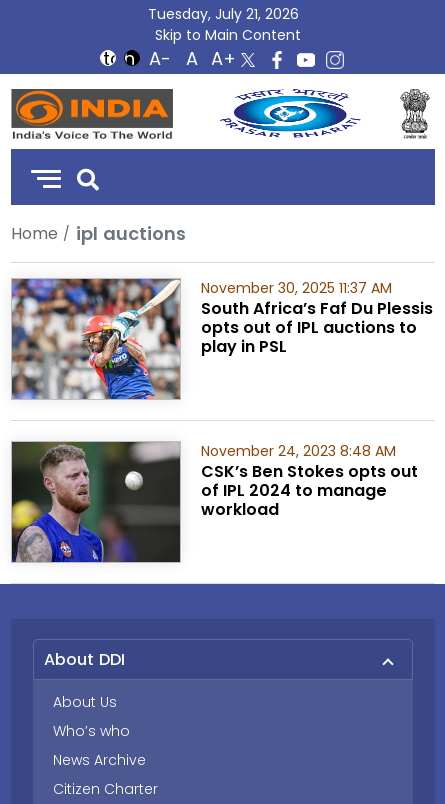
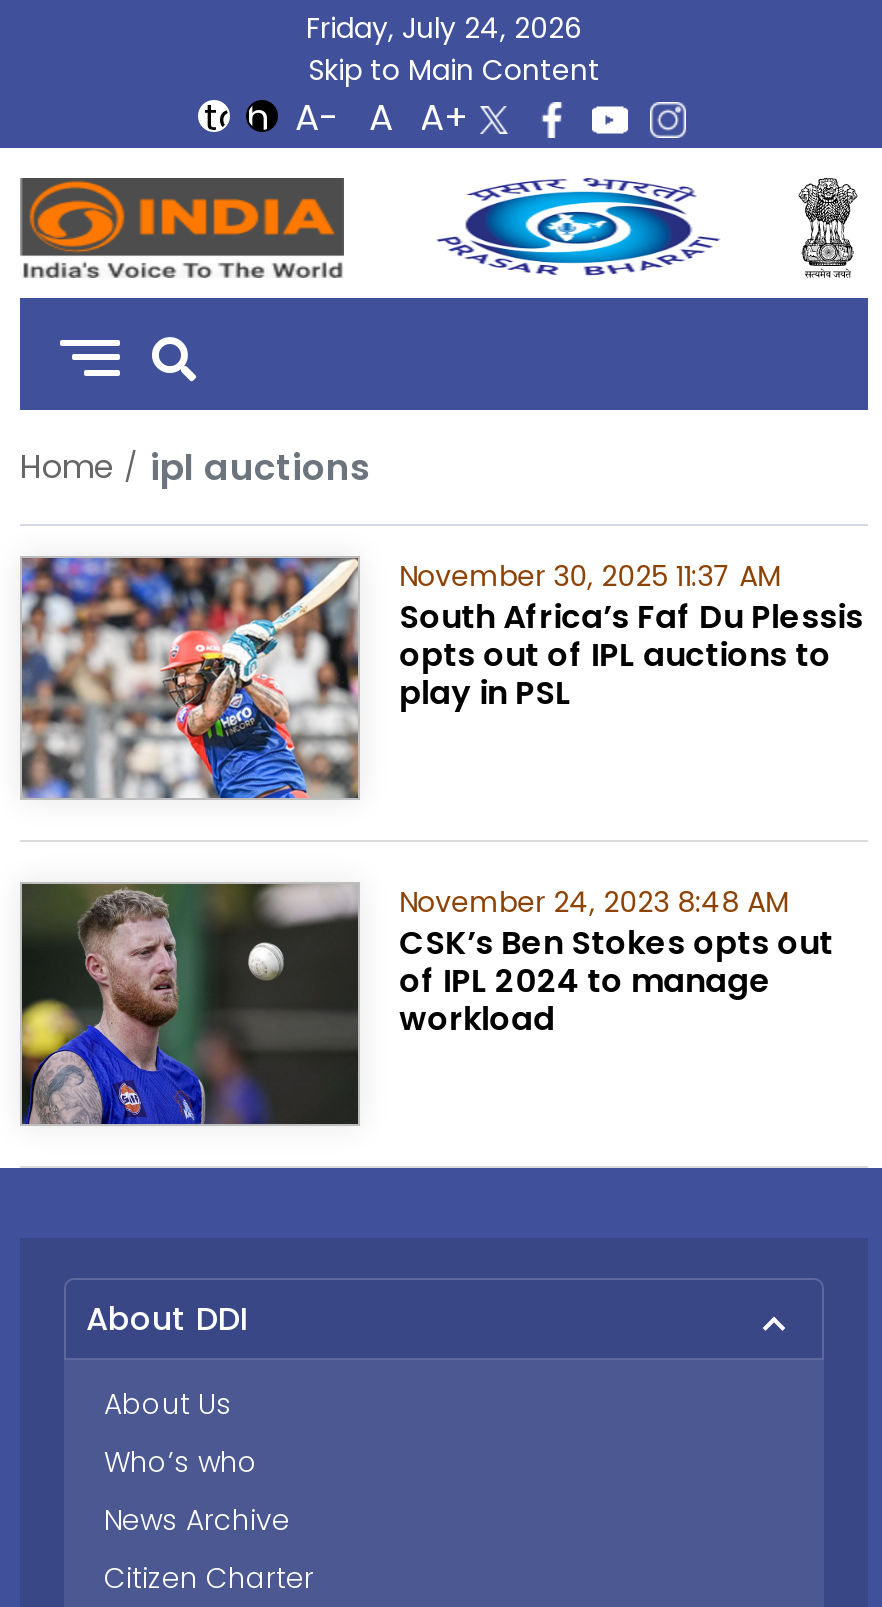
- Tuesday, July 21, 2026
+ Friday, July 24, 2026
